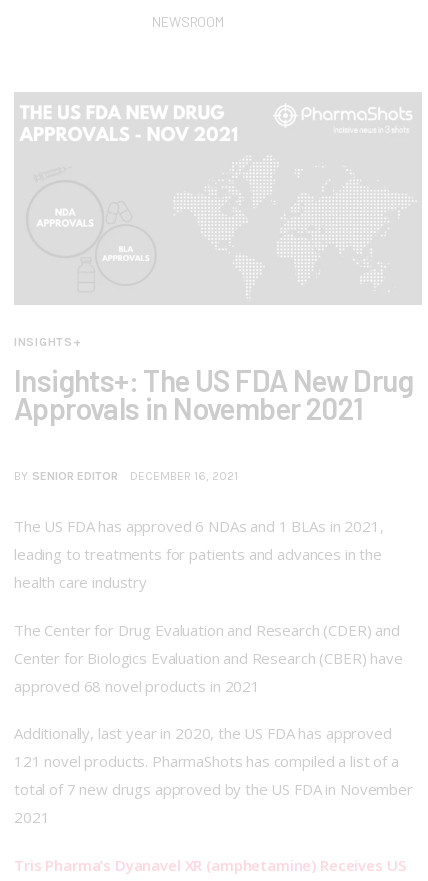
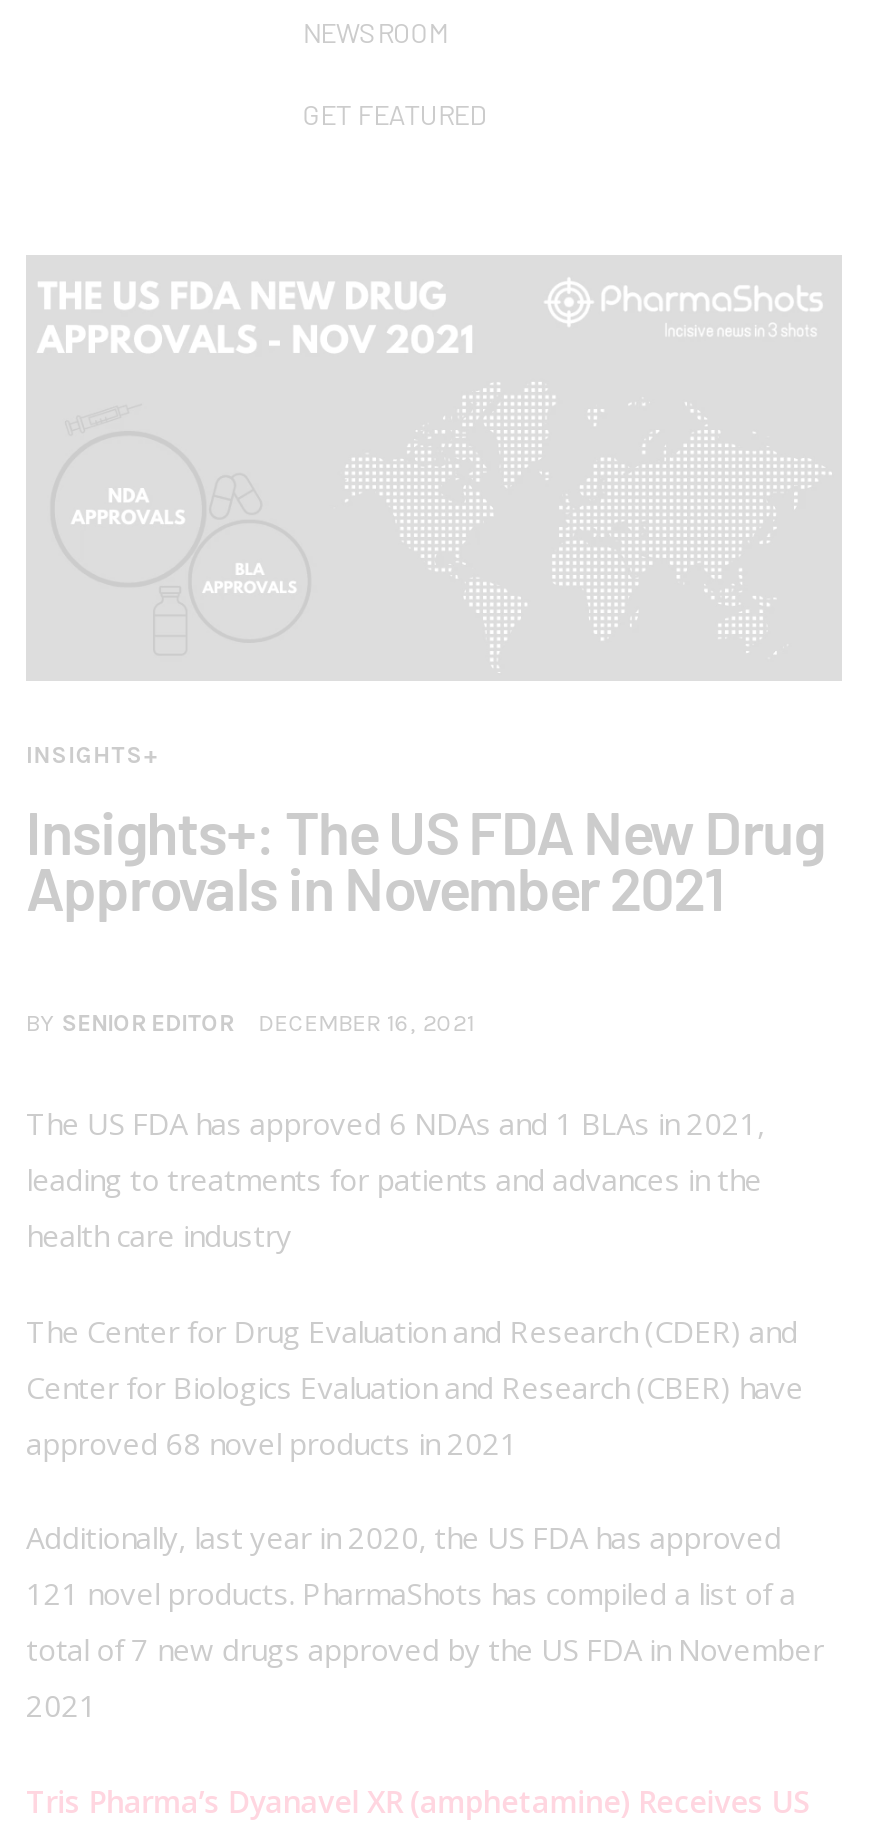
+ GET FEATURED
